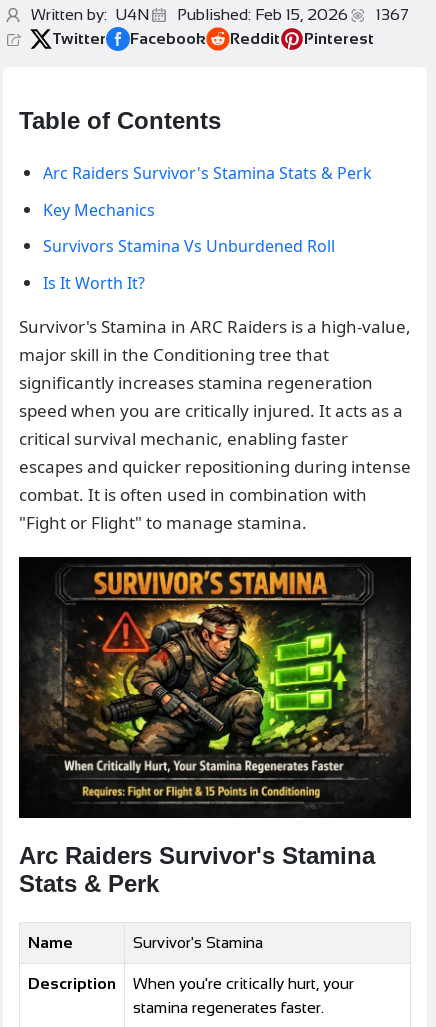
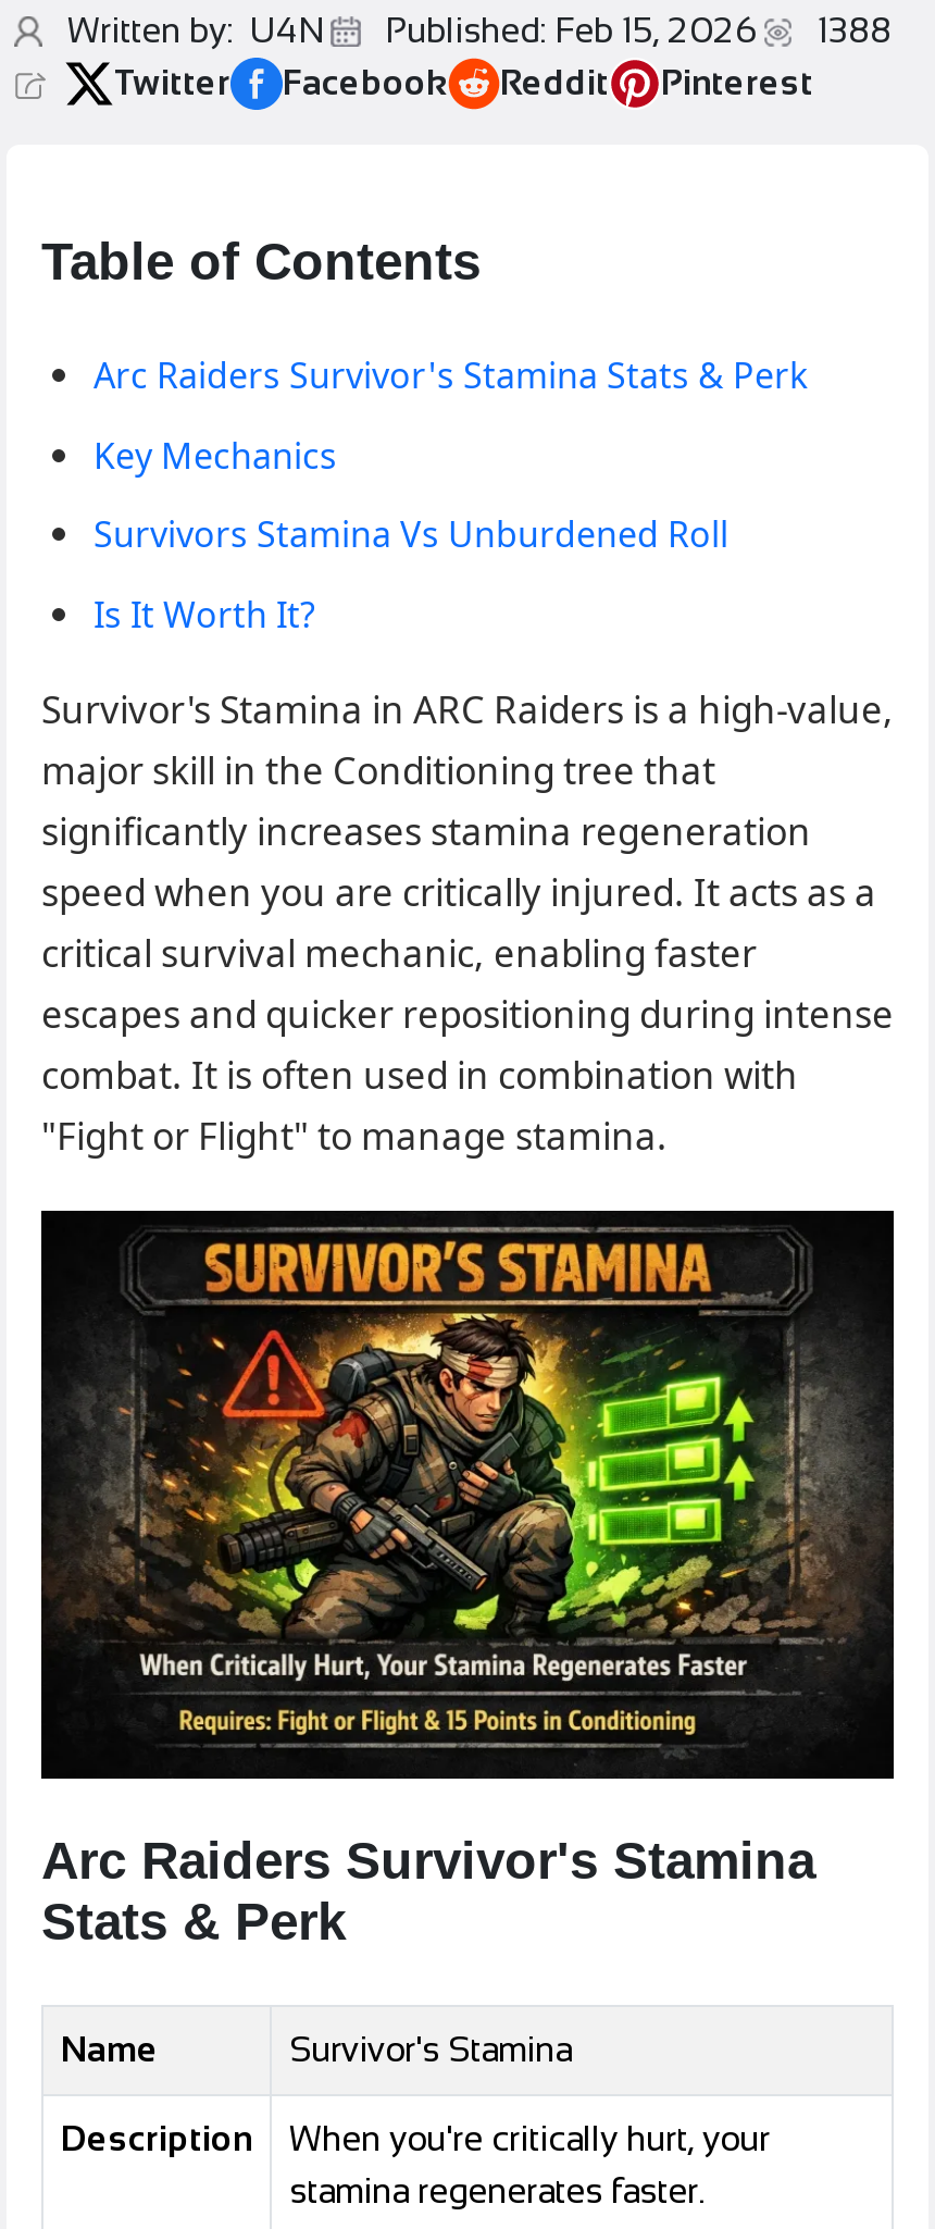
- Written by: U4N Published: Feb 15, 2026 1367
+ Written by: U4N Published: Feb 15, 2026 1388
